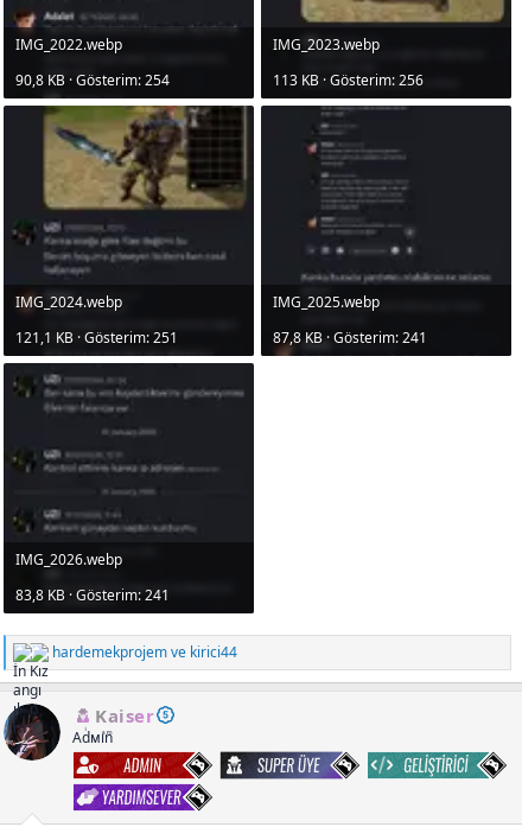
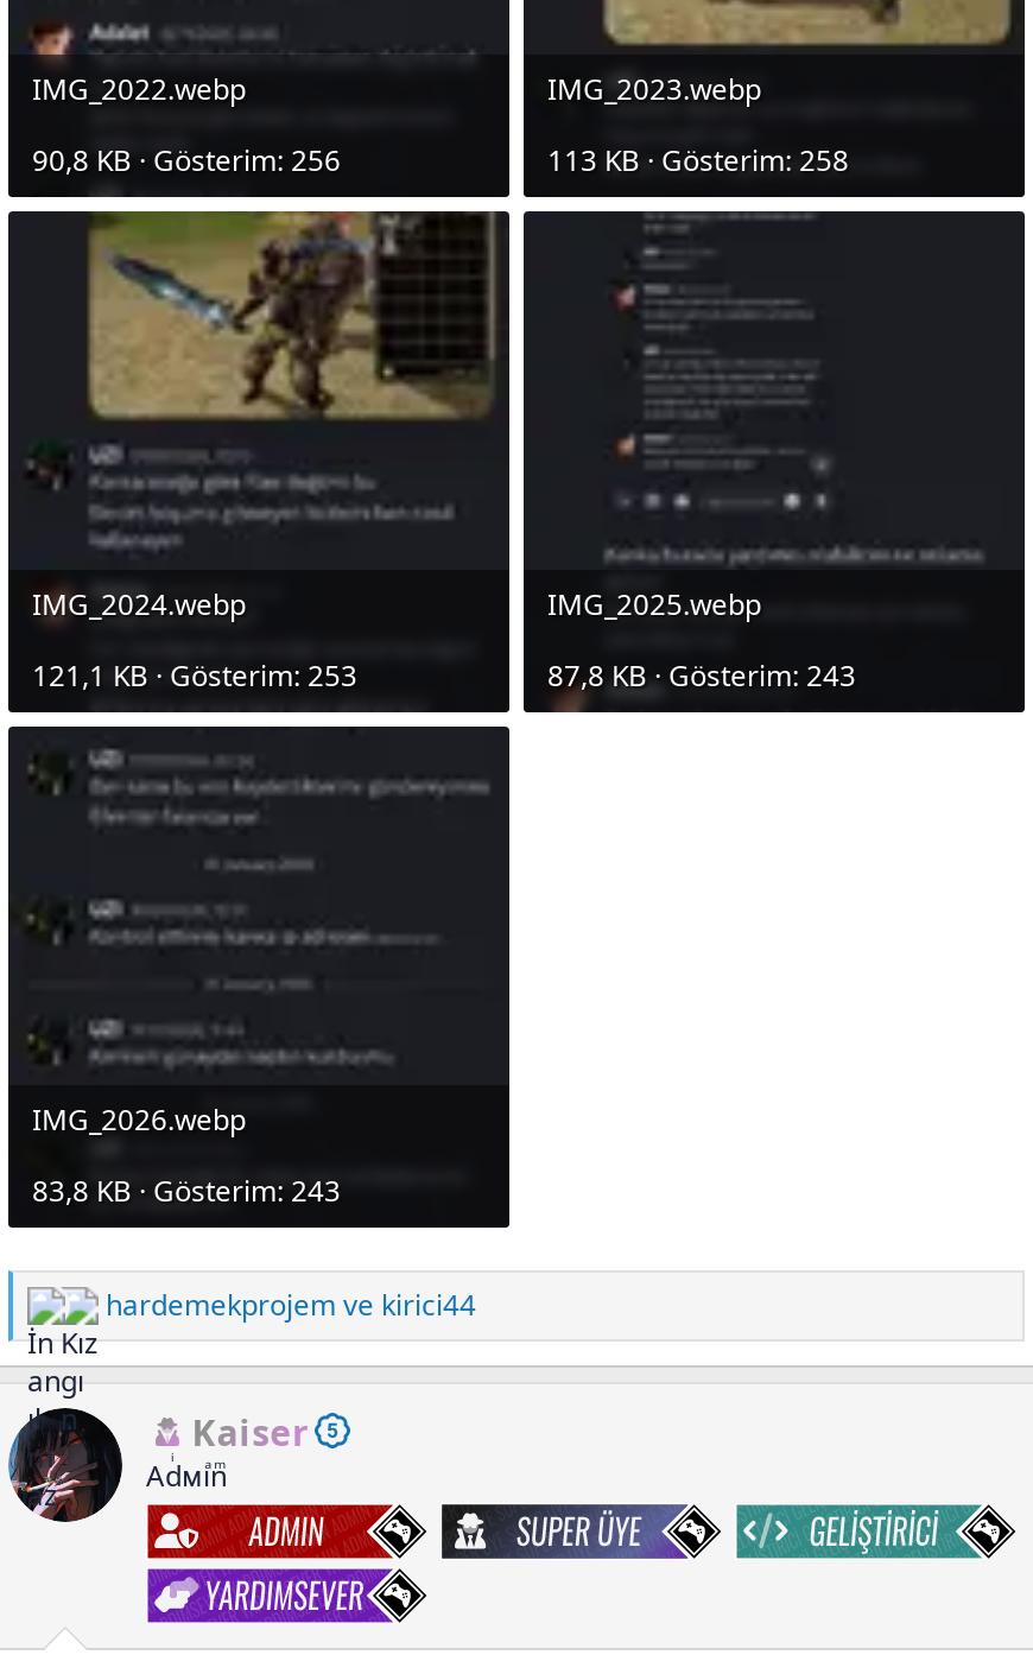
- 90,8 KB · Gösterim: 254
+ 90,8 KB · Gösterim: 256

- 113 KB · Gösterim: 256
+ 113 KB · Gösterim: 258

- 121,1 KB · Gösterim: 251
+ 121,1 KB · Gösterim: 253

- 87,8 KB · Gösterim: 241
+ 87,8 KB · Gösterim: 243

- 83,8 KB · Gösterim: 241
+ 83,8 KB · Gösterim: 243
